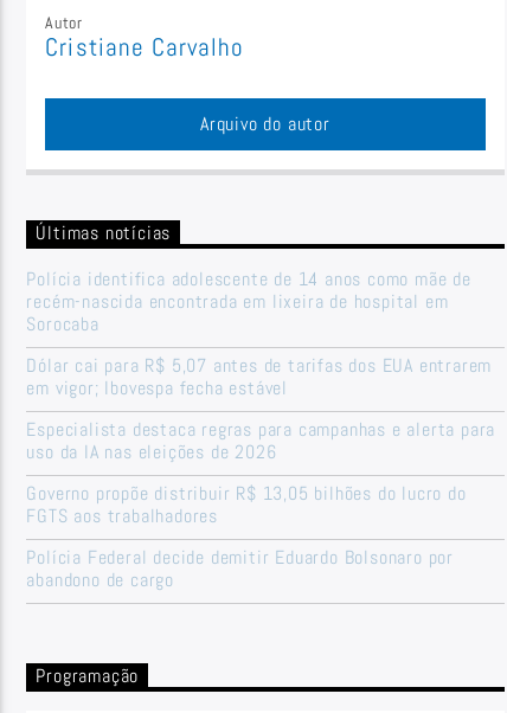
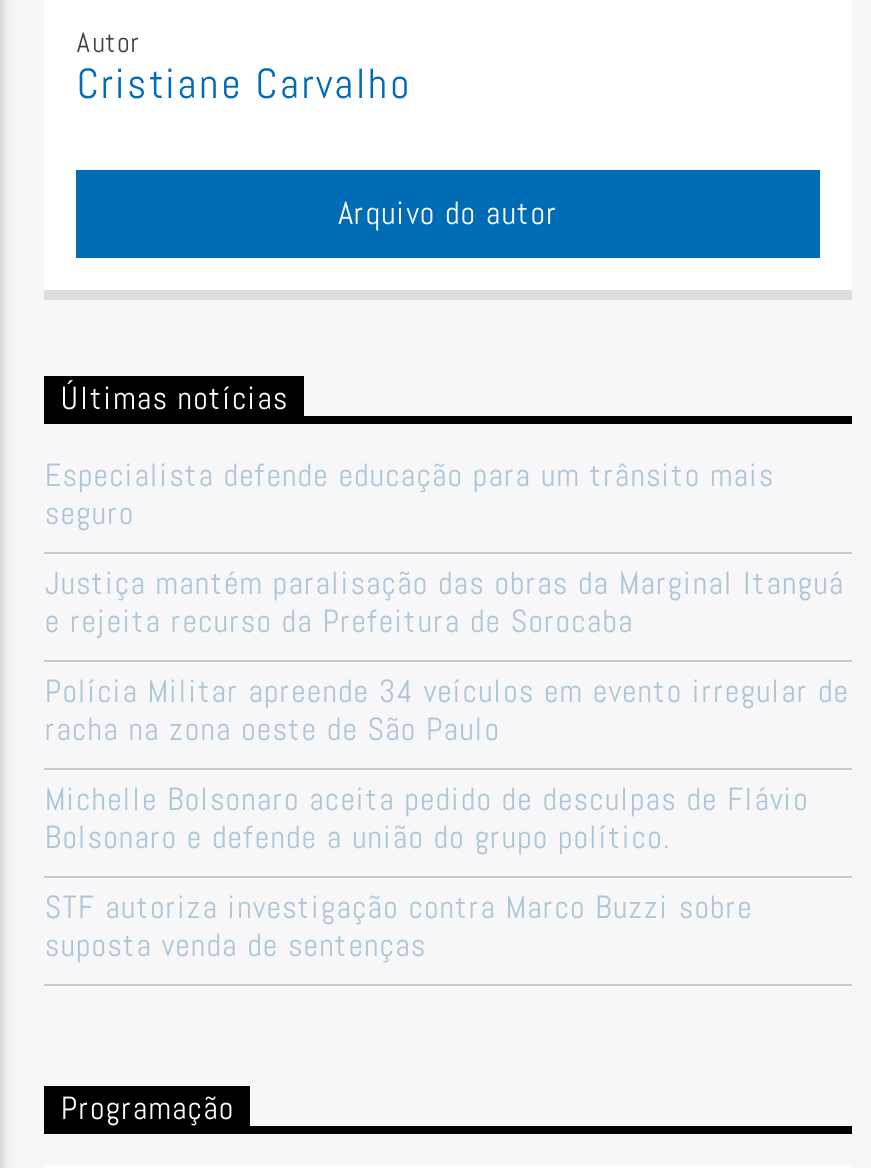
- Polícia identifica adolescente de 14 anos como mãe de
- recém-nascida encontrada em lixeira de hospital em
- Sorocaba
+ Especialista defende educação para um trânsito mais
+ seguro

- Dólar cai para R$ 5,07 antes de tarifas dos EUA entrarem
- em vigor; Ibovespa fecha estável
+ Justiça mantém paralisação das obras da Marginal Itanguá
+ e rejeita recurso da Prefeitura de Sorocaba

- Especialista destaca regras para campanhas e alerta para
- uso da IA nas eleições de 2026
+ Polícia Militar apreende 34 veículos em evento irregular de
+ racha na zona oeste de São Paulo

- Governo propõe distribuir R$ 13,05 bilhões do lucro do
- FGTS aos trabalhadores
+ Michelle Bolsonaro aceita pedido de desculpas de Flávio
+ Bolsonaro e defende a união do grupo político.

- Polícia Federal decide demitir Eduardo Bolsonaro por
- abandono de cargo
+ STF autoriza investigação contra Marco Buzzi sobre
+ suposta venda de sentenças
